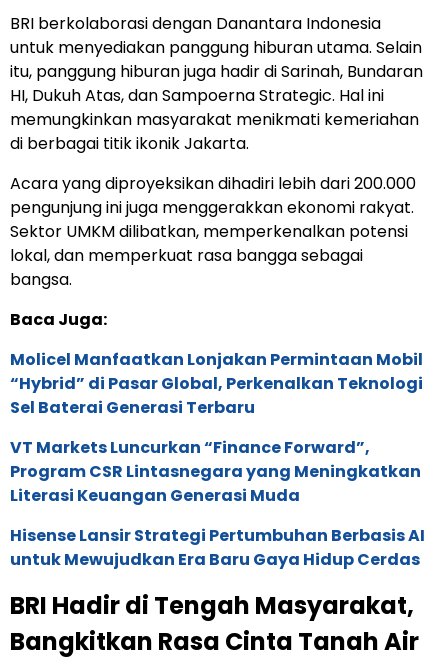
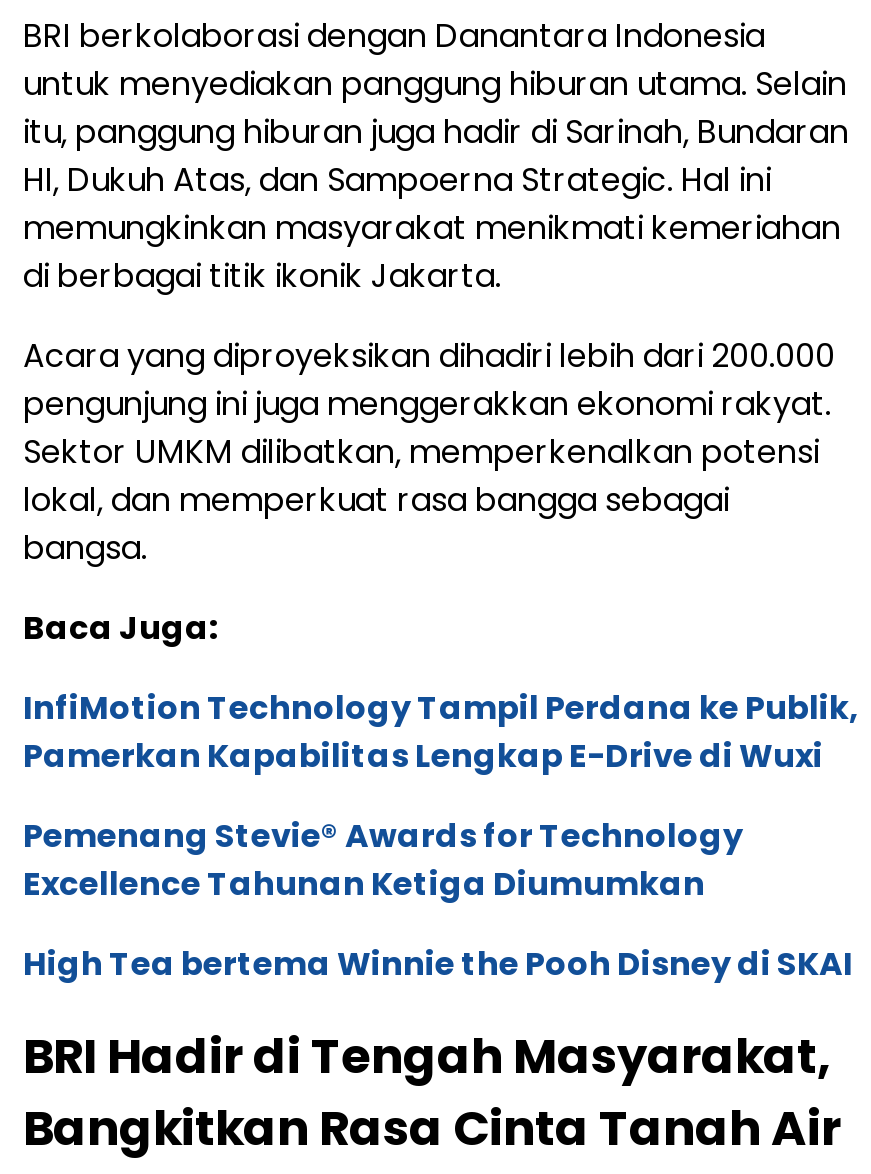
- Molicel Manfaatkan Lonjakan Permintaan Mobil
- “Hybrid” di Pasar Global, Perkenalkan Teknologi
- Sel Baterai Generasi Terbaru
+ InfiMotion Technology Tampil Perdana ke Publik,
+ Pamerkan Kapabilitas Lengkap E-Drive di Wuxi

- VT Markets Luncurkan “Finance Forward”,
- Program CSR Lintasnegara yang Meningkatkan
- Literasi Keuangan Generasi Muda
+ Pemenang Stevie® Awards for Technology
+ Excellence Tahunan Ketiga Diumumkan

- Hisense Lansir Strategi Pertumbuhan Berbasis AI
- untuk Mewujudkan Era Baru Gaya Hidup Cerdas
+ High Tea bertema Winnie the Pooh Disney di SKAI
